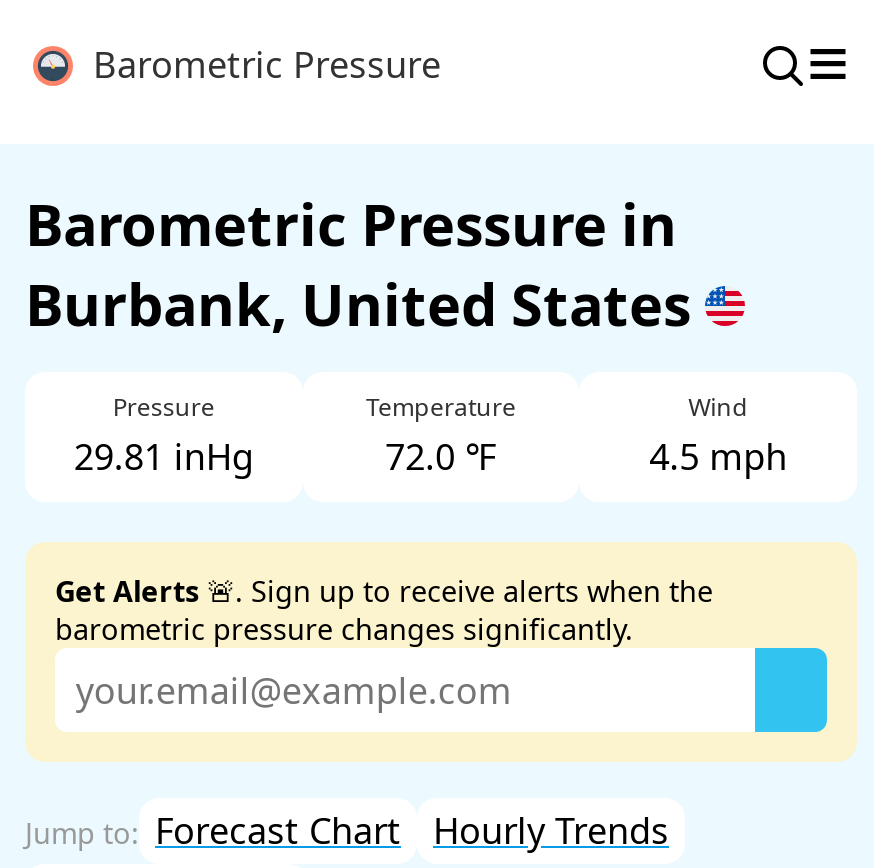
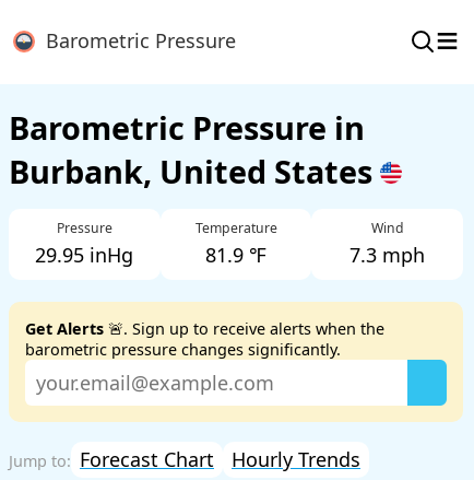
- 29.81 inHg
+ 29.95 inHg

- 72.0 ℉
+ 81.9 ℉

- 4.5 mph
+ 7.3 mph
